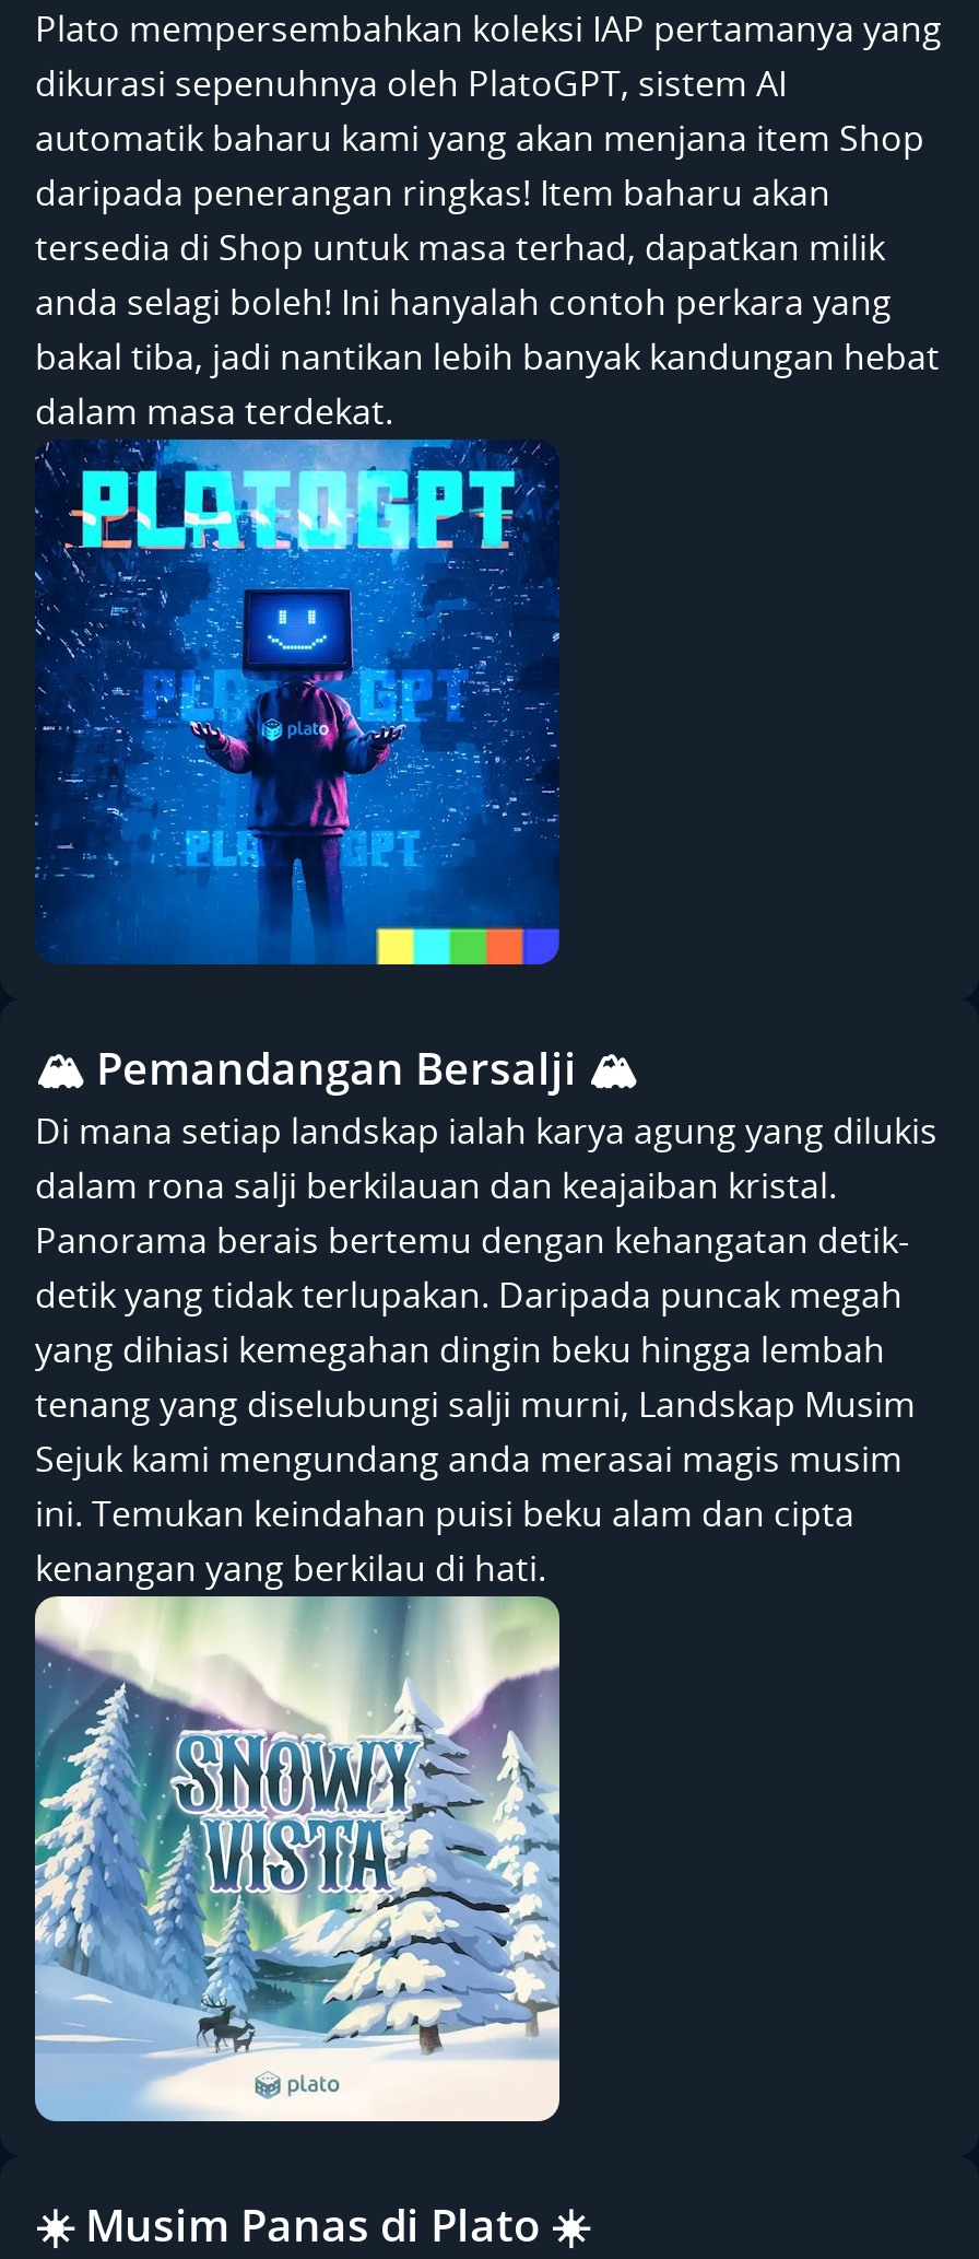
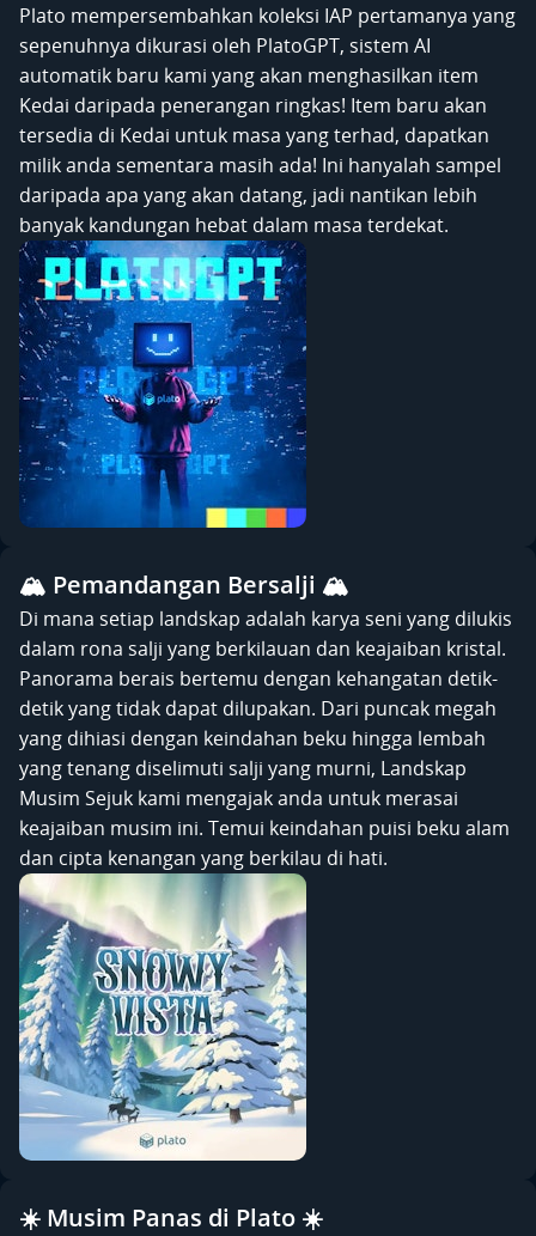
- dikurasi sepenuhnya oleh PlatoGPT, sistem AI
- automatik baharu kami yang akan menjana item Shop
- daripada penerangan ringkas! Item baharu akan
- tersedia di Shop untuk masa terhad, dapatkan milik
- anda selagi boleh! Ini hanyalah contoh perkara yang
- bakal tiba, jadi nantikan lebih banyak kandungan hebat
- dalam masa terdekat.
+ sepenuhnya dikurasi oleh PlatoGPT, sistem AI
+ automatik baru kami yang akan menghasilkan item
+ Kedai daripada penerangan ringkas! Item baru akan
+ tersedia di Kedai untuk masa yang terhad, dapatkan
+ milik anda sementara masih ada! Ini hanyalah sampel
+ daripada apa yang akan datang, jadi nantikan lebih
+ banyak kandungan hebat dalam masa terdekat.

- Di mana setiap landskap ialah karya agung yang dilukis
- dalam rona salji berkilauan dan keajaiban kristal.
+ Di mana setiap landskap adalah karya seni yang dilukis
+ dalam rona salji yang berkilauan dan keajaiban kristal.

- detik yang tidak terlupakan. Daripada puncak megah
- yang dihiasi kemegahan dingin beku hingga lembah
- tenang yang diselubungi salji murni, Landskap Musim
- Sejuk kami mengundang anda merasai magis musim
- ini. Temukan keindahan puisi beku alam dan cipta
- kenangan yang berkilau di hati.
+ detik yang tidak dapat dilupakan. Dari puncak megah
+ yang dihiasi dengan keindahan beku hingga lembah
+ yang tenang diselimuti salji yang murni, Landskap
+ Musim Sejuk kami mengajak anda untuk merasai
+ keajaiban musim ini. Temui keindahan puisi beku alam
+ dan cipta kenangan yang berkilau di hati.
